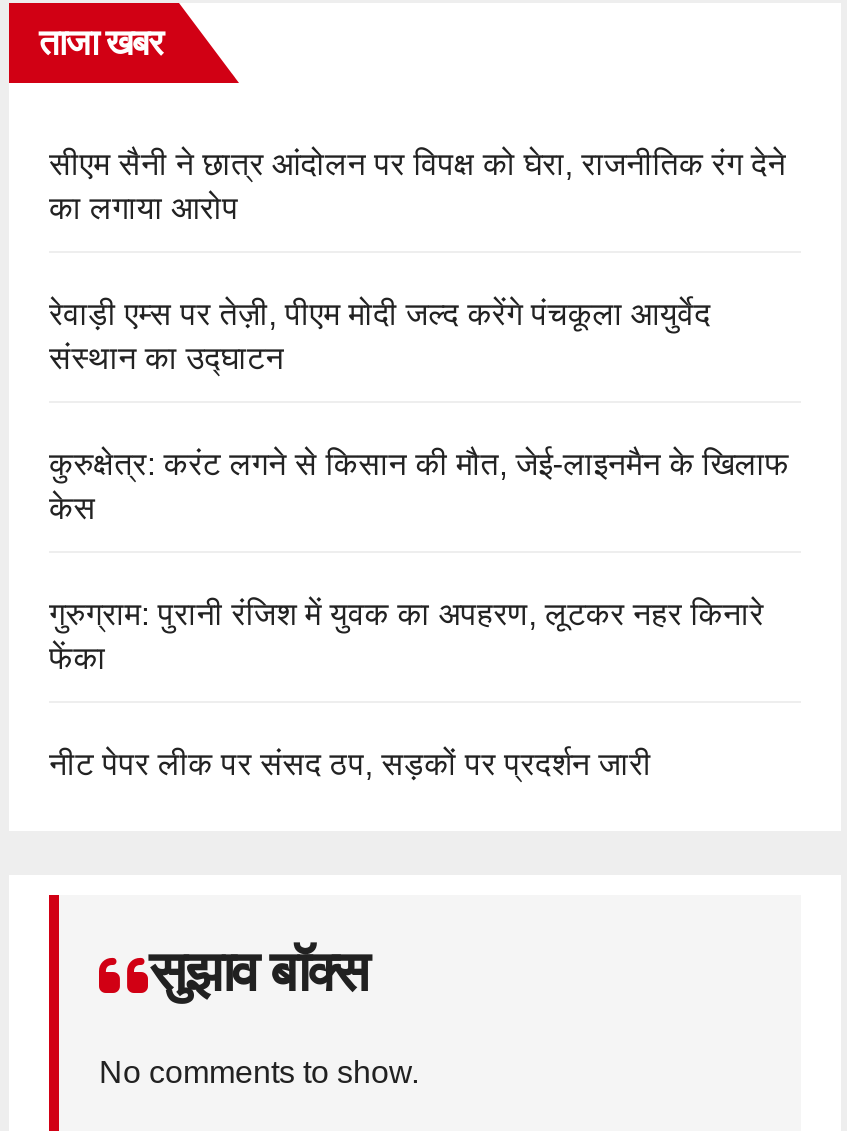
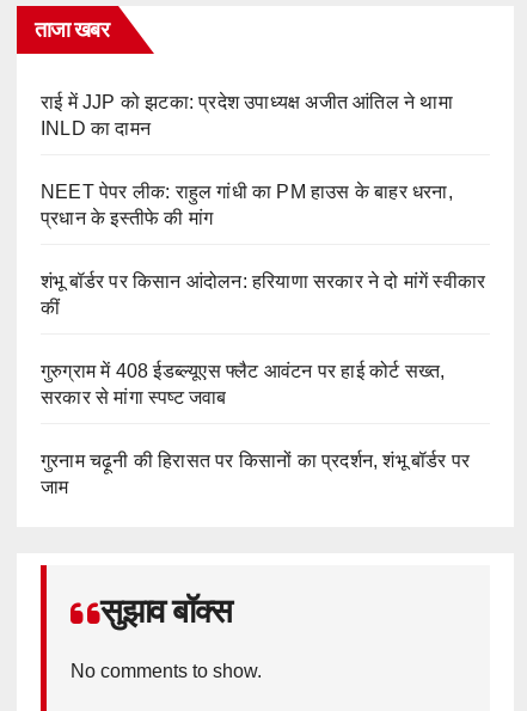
- सीएम सैनी ने छात्र आंदोलन पर विपक्ष को घेरा, राजनीतिक रंग देने
- का लगाया आरोप
+ राई में JJP को झटका: प्रदेश उपाध्यक्ष अजीत आंतिल ने थामा
+ INLD का दामन

- रेवाड़ी एम्स पर तेज़ी, पीएम मोदी जल्द करेंगे पंचकूला आयुर्वेद
- संस्थान का उद्घाटन
+ NEET पेपर लीक: राहुल गांधी का PM हाउस के बाहर धरना,
+ प्रधान के इस्तीफे की मांग

- कुरुक्षेत्र: करंट लगने से किसान की मौत, जेई-लाइनमैन के खिलाफ
- केस
+ शंभू बॉर्डर पर किसान आंदोलन: हरियाणा सरकार ने दो मांगें स्वीकार
+ कीं

- गुरुग्राम: पुरानी रंजिश में युवक का अपहरण, लूटकर नहर किनारे
- फेंका
+ गुरुग्राम में 408 ईडब्ल्यूएस फ्लैट आवंटन पर हाई कोर्ट सख्त,
+ सरकार से मांगा स्पष्ट जवाब

- नीट पेपर लीक पर संसद ठप, सड़कों पर प्रदर्शन जारी
+ गुरनाम चढ़ूनी की हिरासत पर किसानों का प्रदर्शन, शंभू बॉर्डर पर
+ जाम
